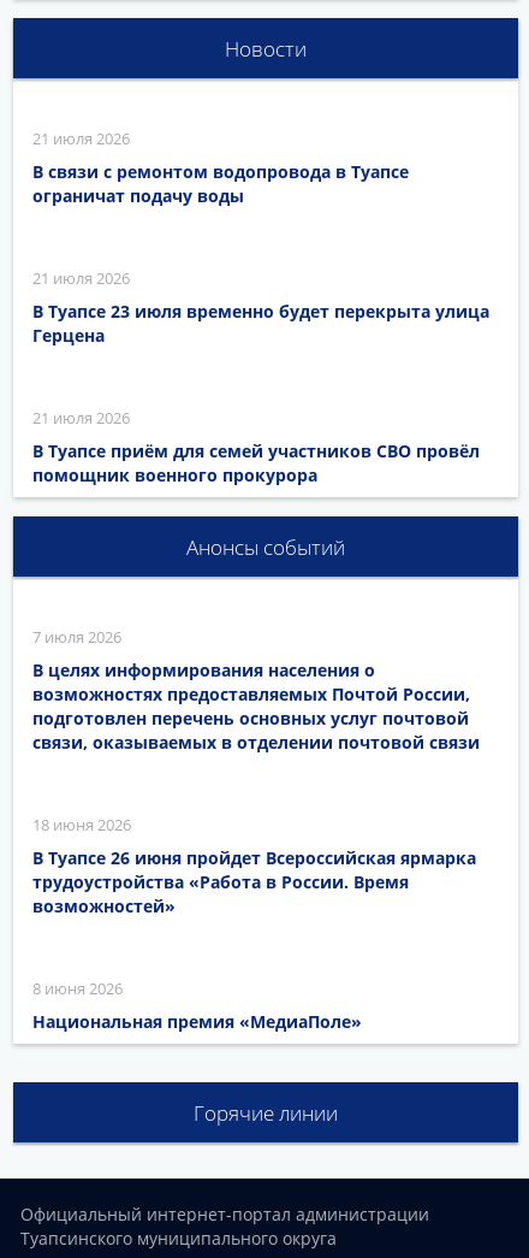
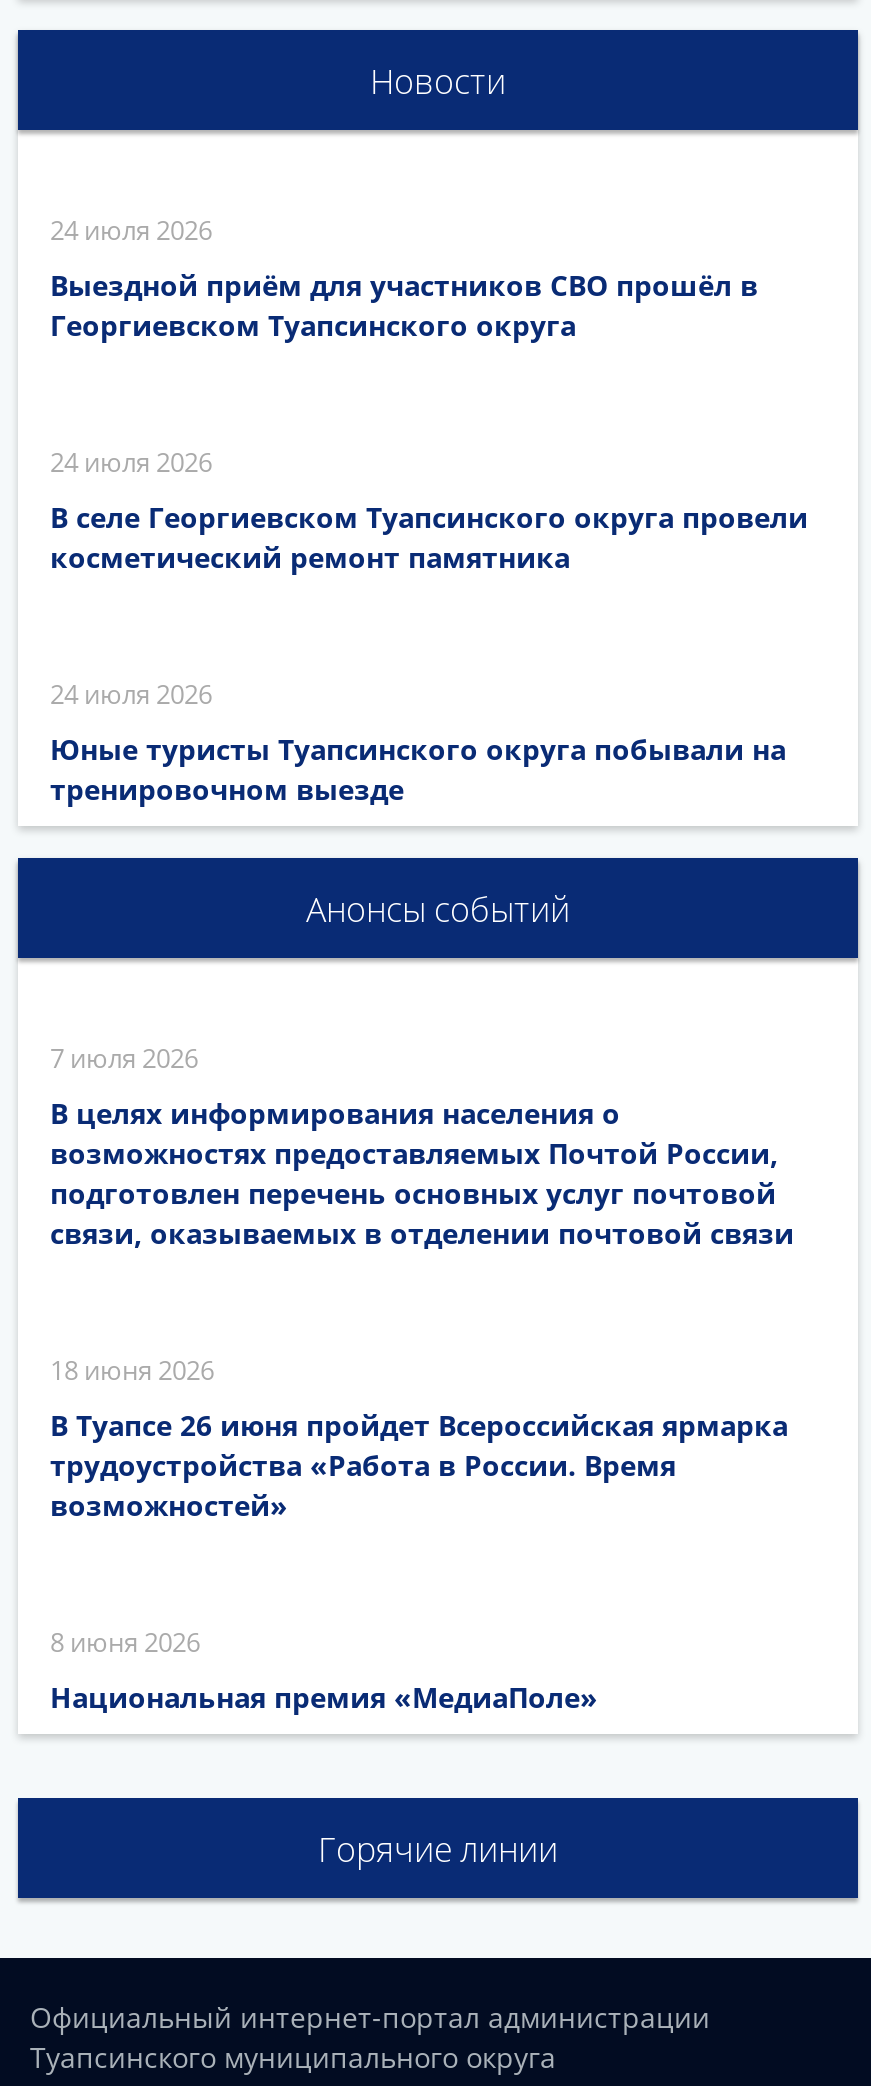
- 21 июля 2026
+ 24 июля 2026

- В связи с ремонтом водопровода в Туапсе
- ограничат подачу воды
+ Выездной приём для участников СВО прошёл в
+ Георгиевском Туапсинского округа

- 21 июля 2026
+ 24 июля 2026

- В Туапсе 23 июля временно будет перекрыта улица
- Герцена
+ В селе Георгиевском Туапсинского округа провели
+ косметический ремонт памятника

- 21 июля 2026
+ 24 июля 2026

- В Туапсе приём для семей участников СВО провёл
- помощник военного прокурора
+ Юные туристы Туапсинского округа побывали на
+ тренировочном выезде
